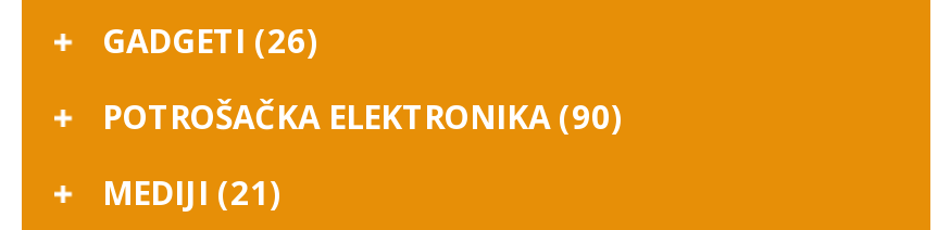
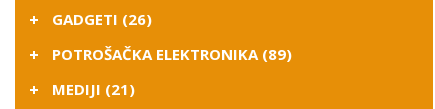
- POTROŠAČKA ELEKTRONIKA (90)
+ POTROŠAČKA ELEKTRONIKA (89)
